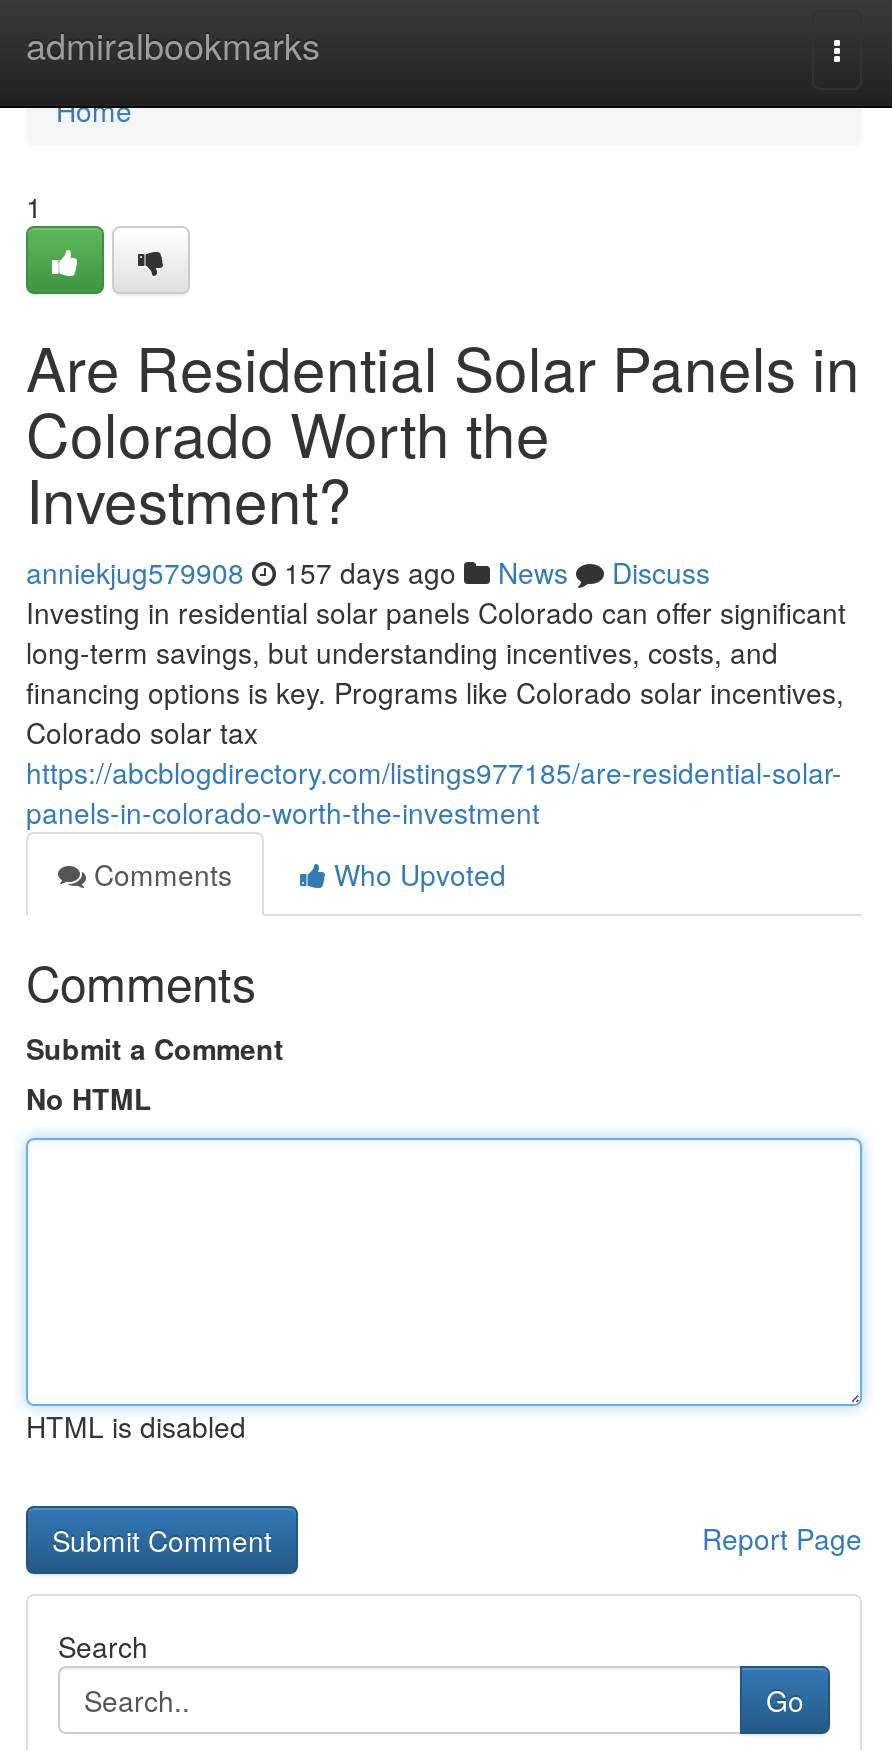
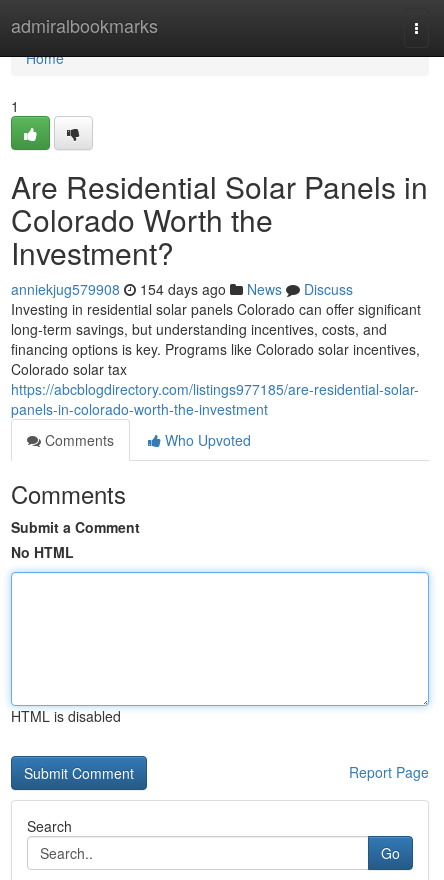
- anniekjug579908 157 days ago News Discuss
+ anniekjug579908 154 days ago News Discuss
